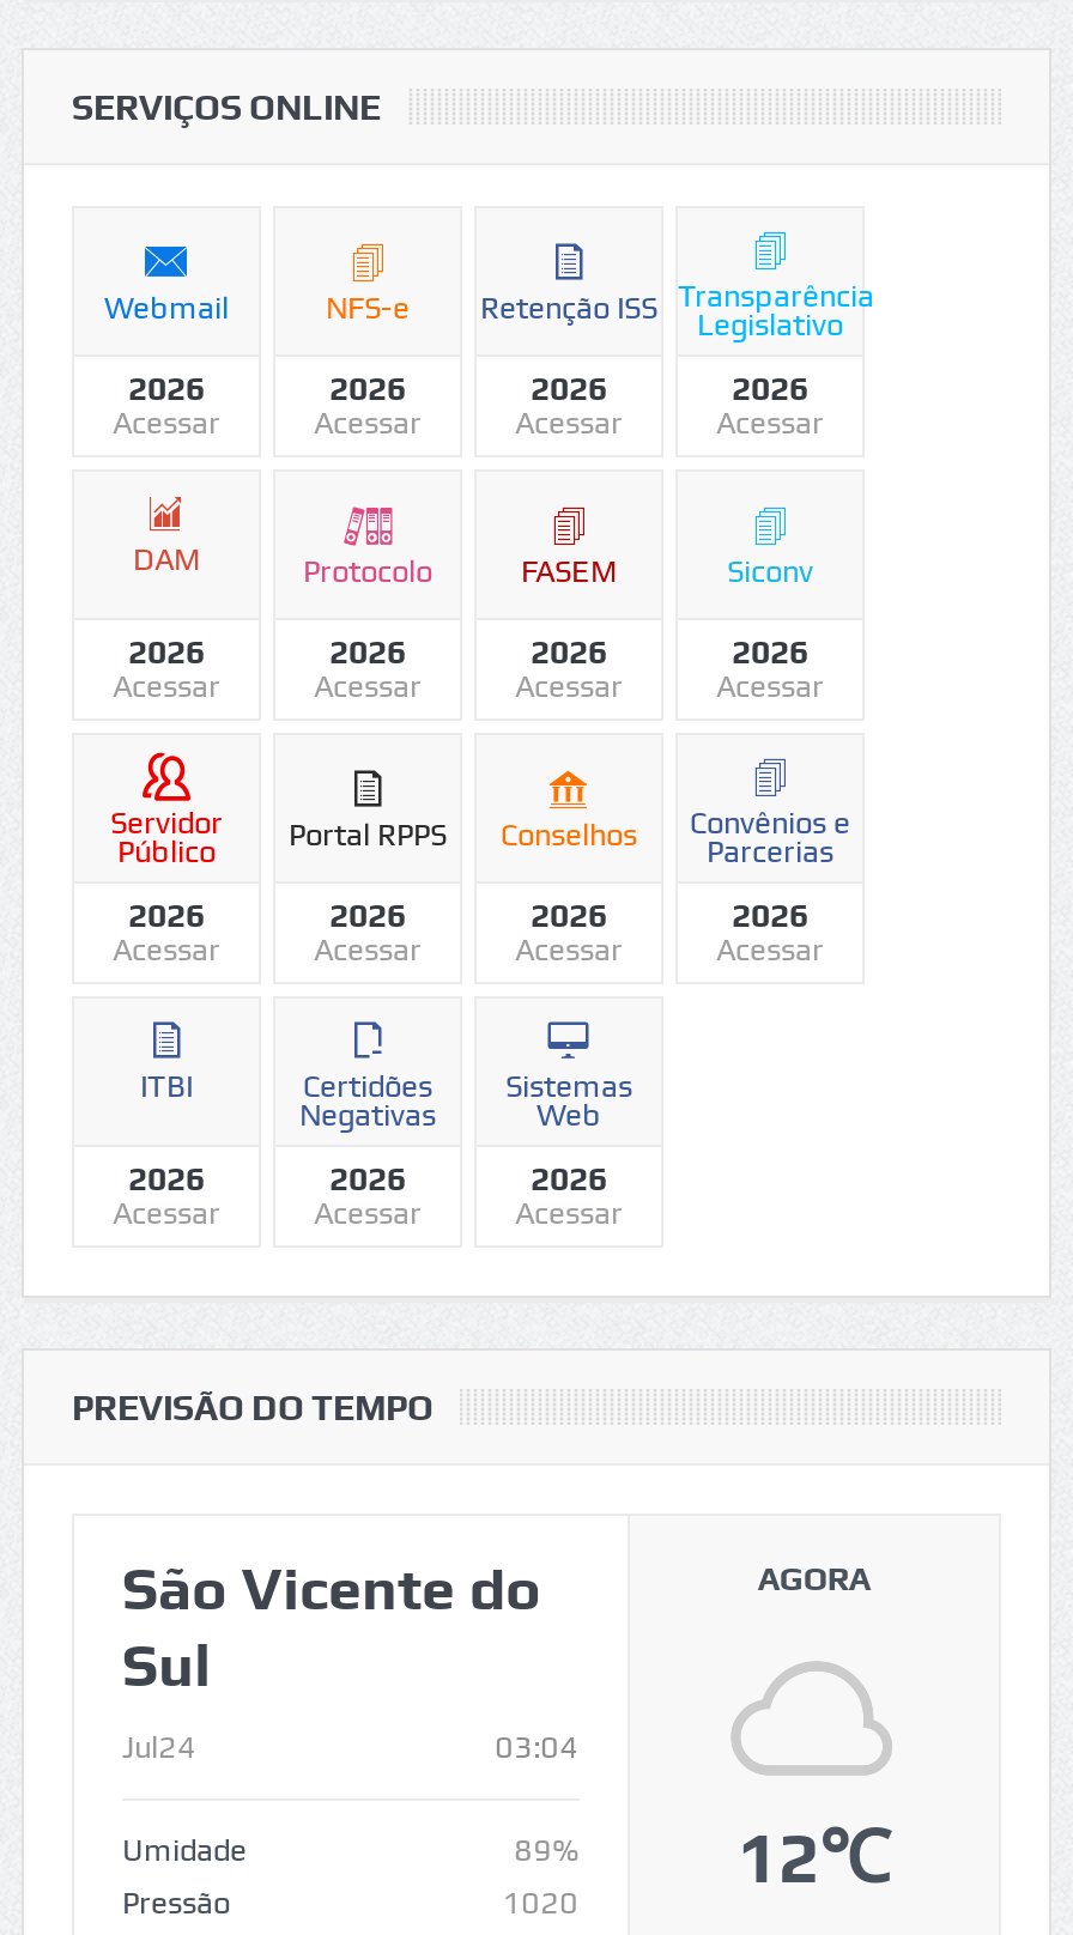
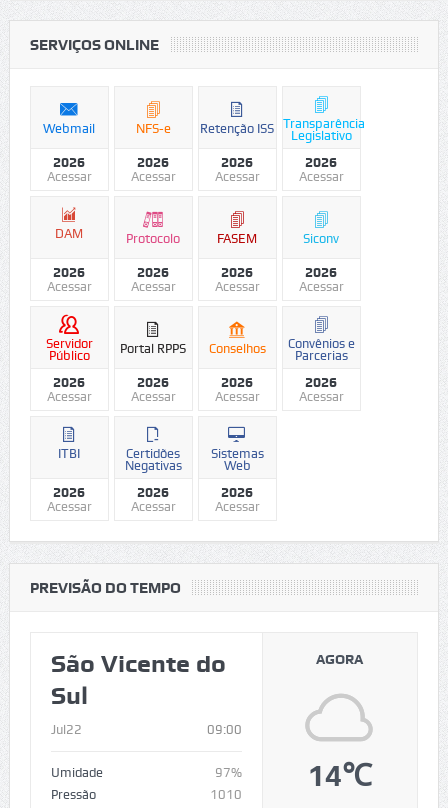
- Jul24
- 03:04
+ Jul22
+ 09:00

- 12℃
+ 14℃

- 89%
+ 97%

- 1020
+ 1010
